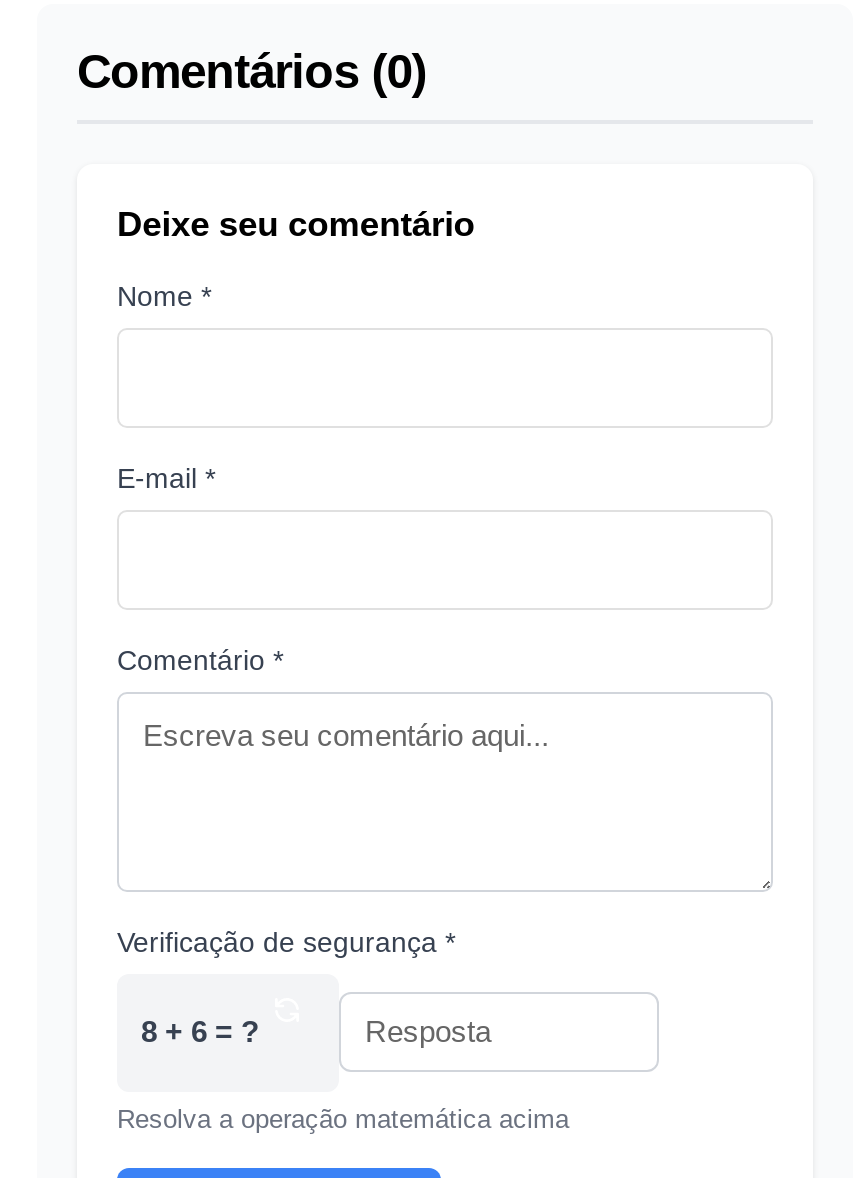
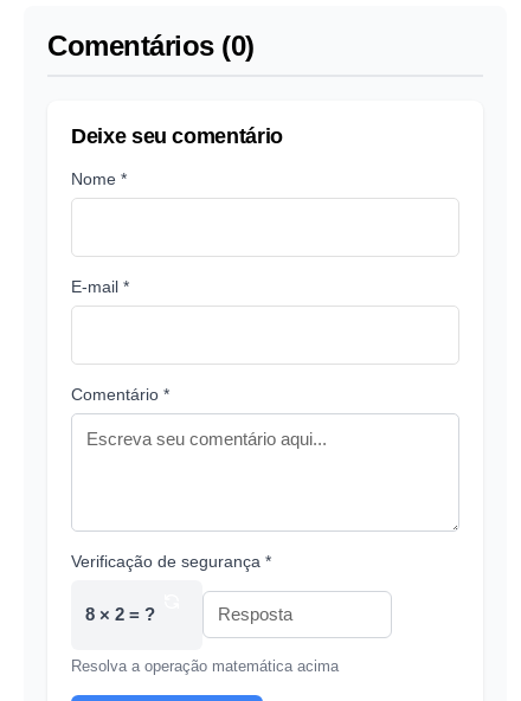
- 8 + 6 = ?
+ 8 × 2 = ?
